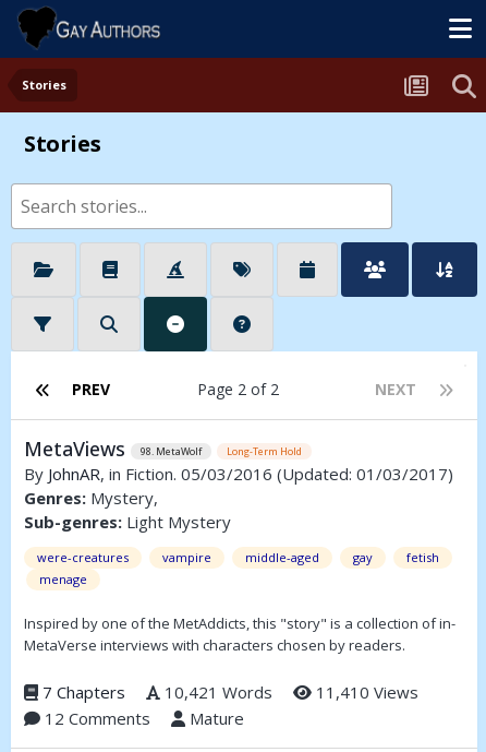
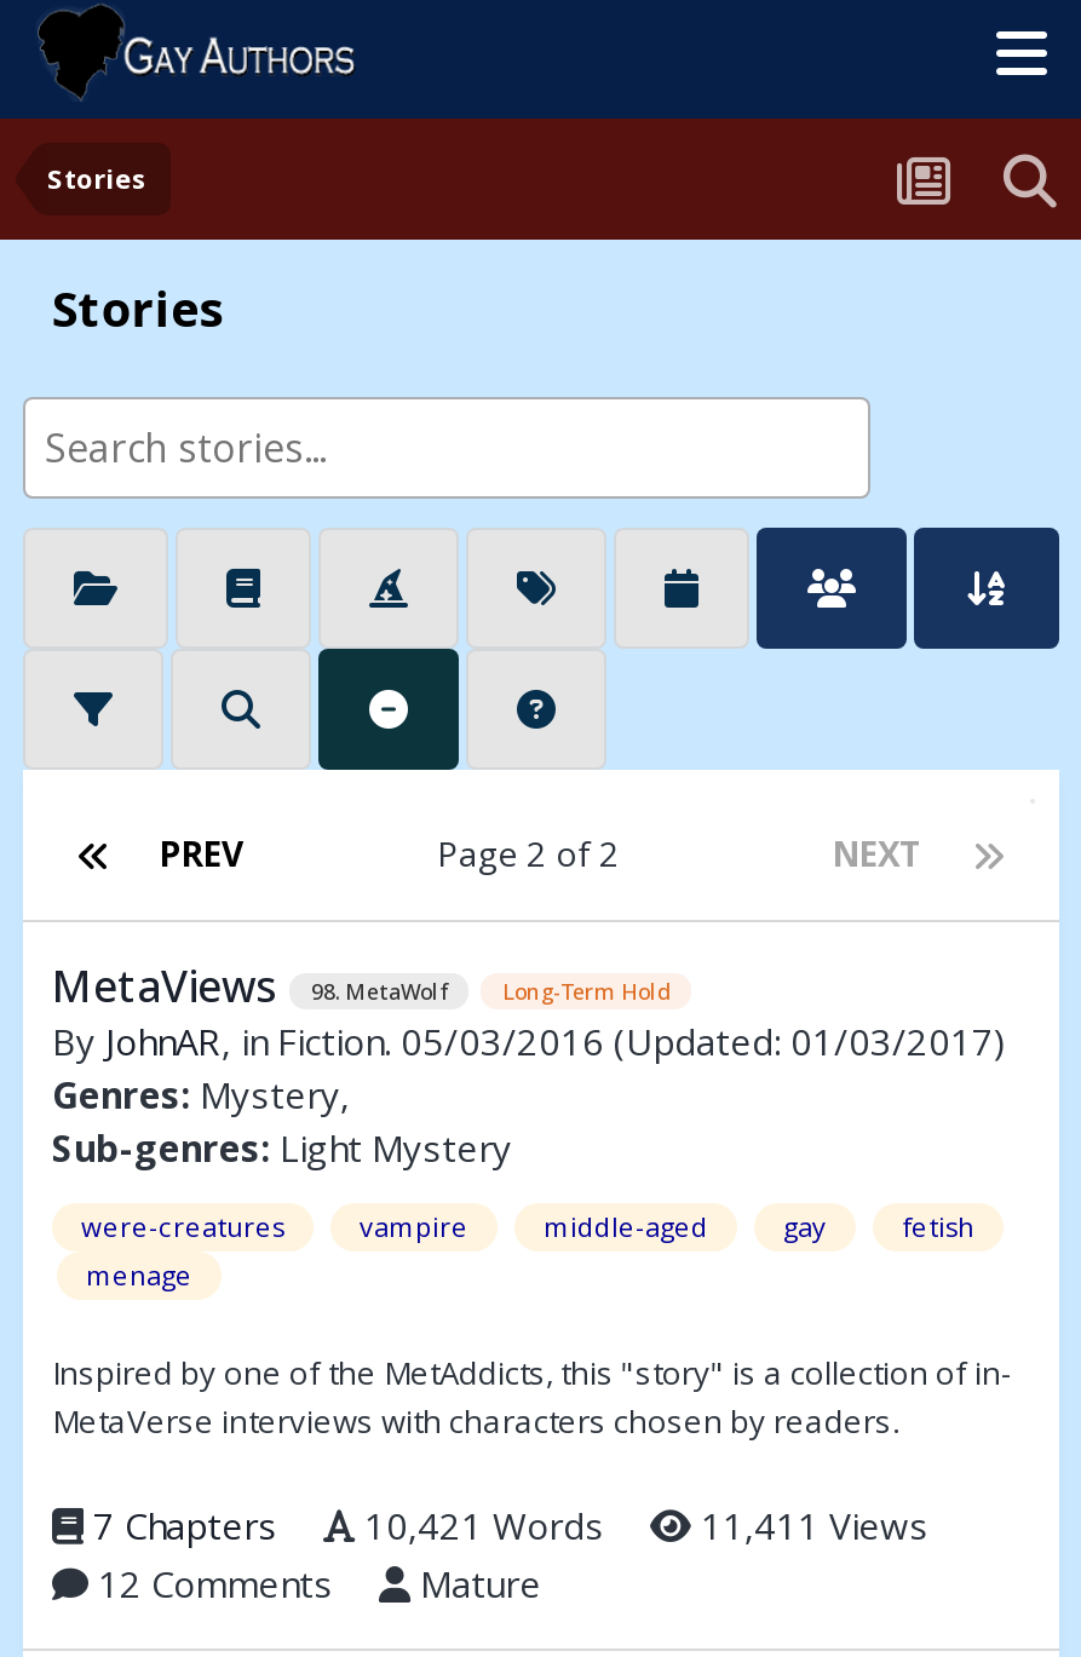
- 7 Chapters 10,421 Words 11,410 Views
+ 7 Chapters 10,421 Words 11,411 Views
